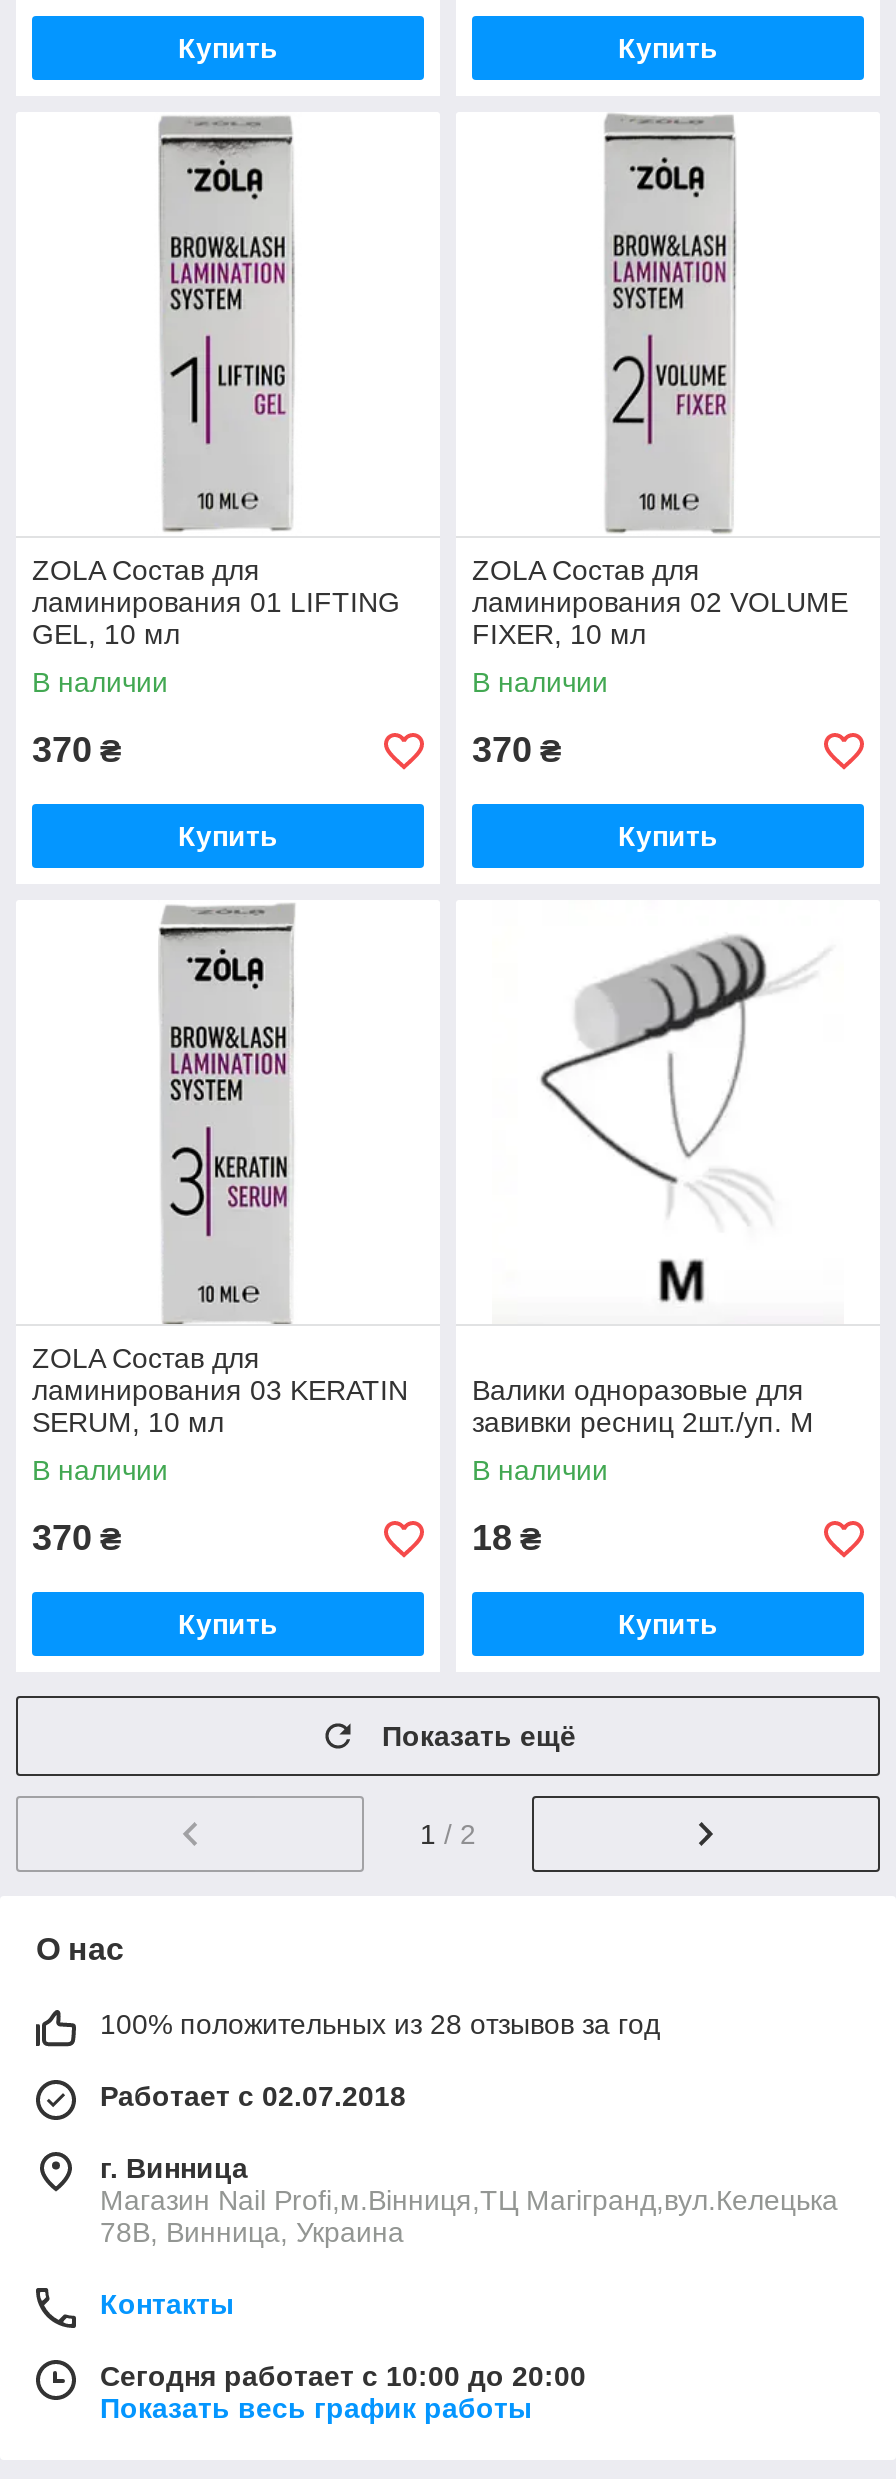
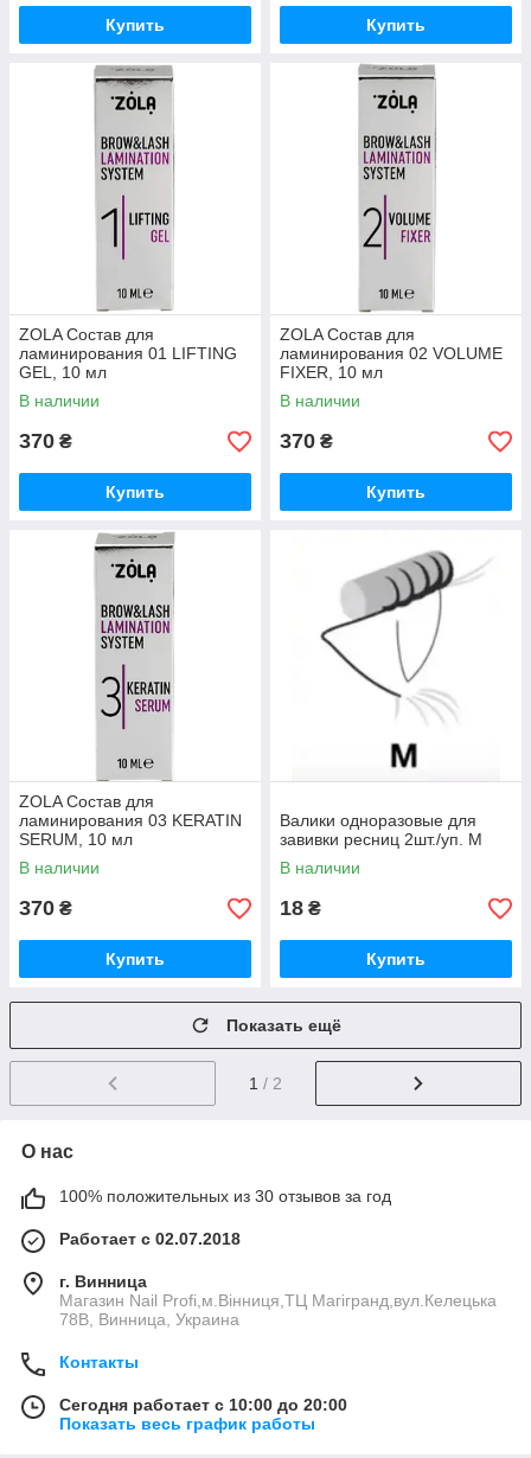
- 100% положительных из 28 отзывов за год
+ 100% положительных из 30 отзывов за год
